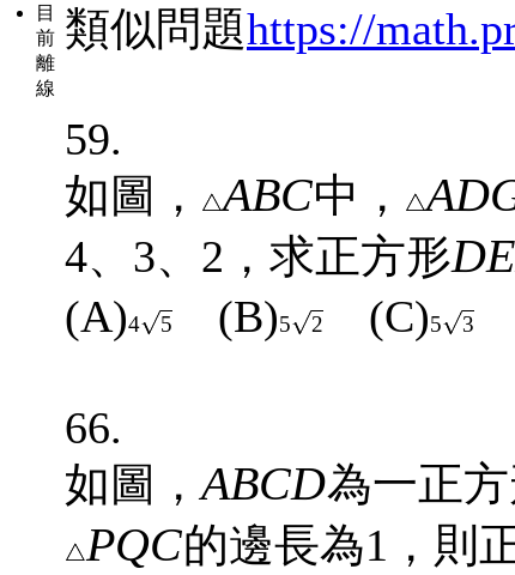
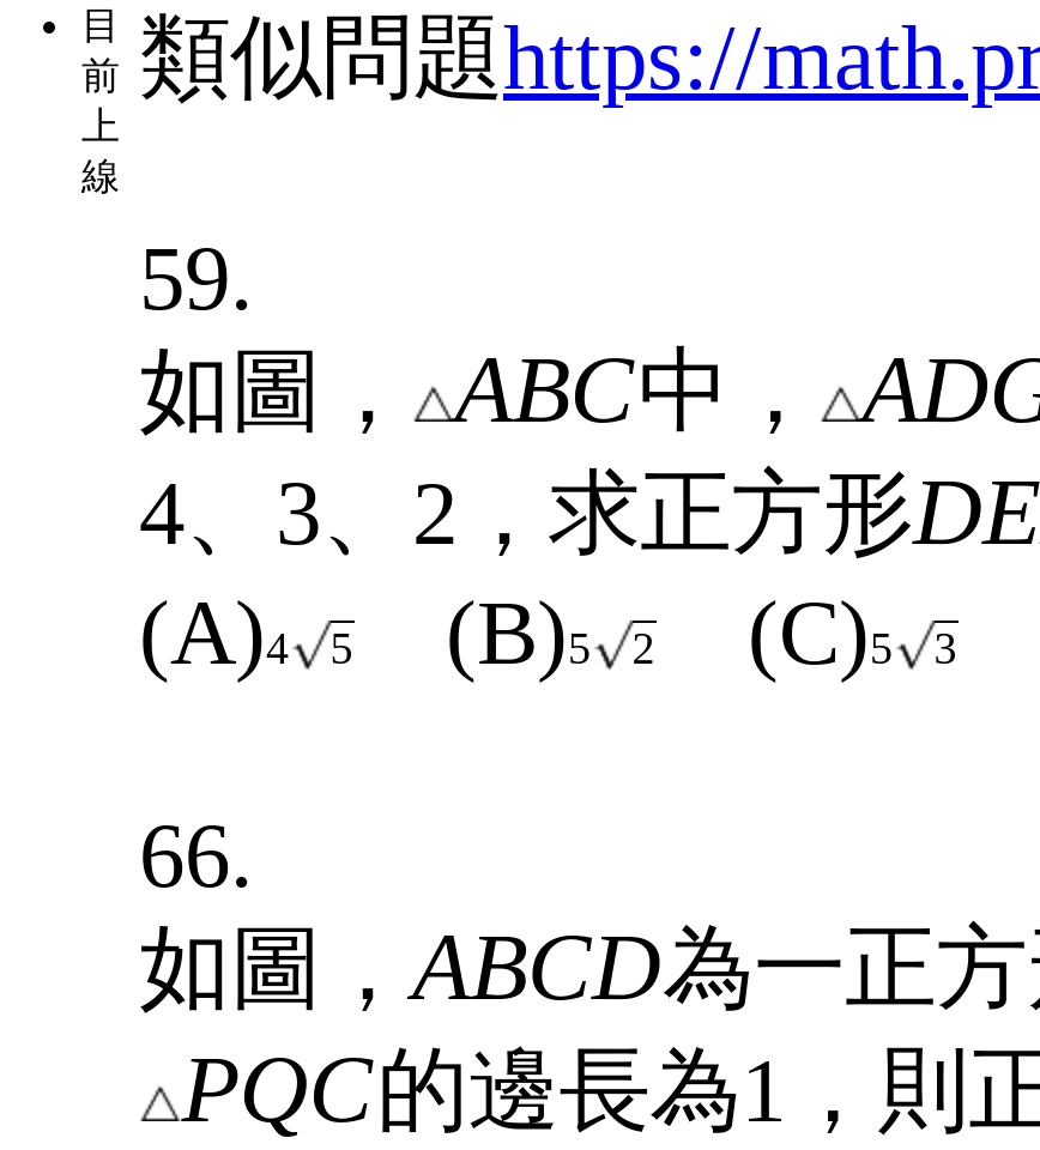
- 離
+ 上
